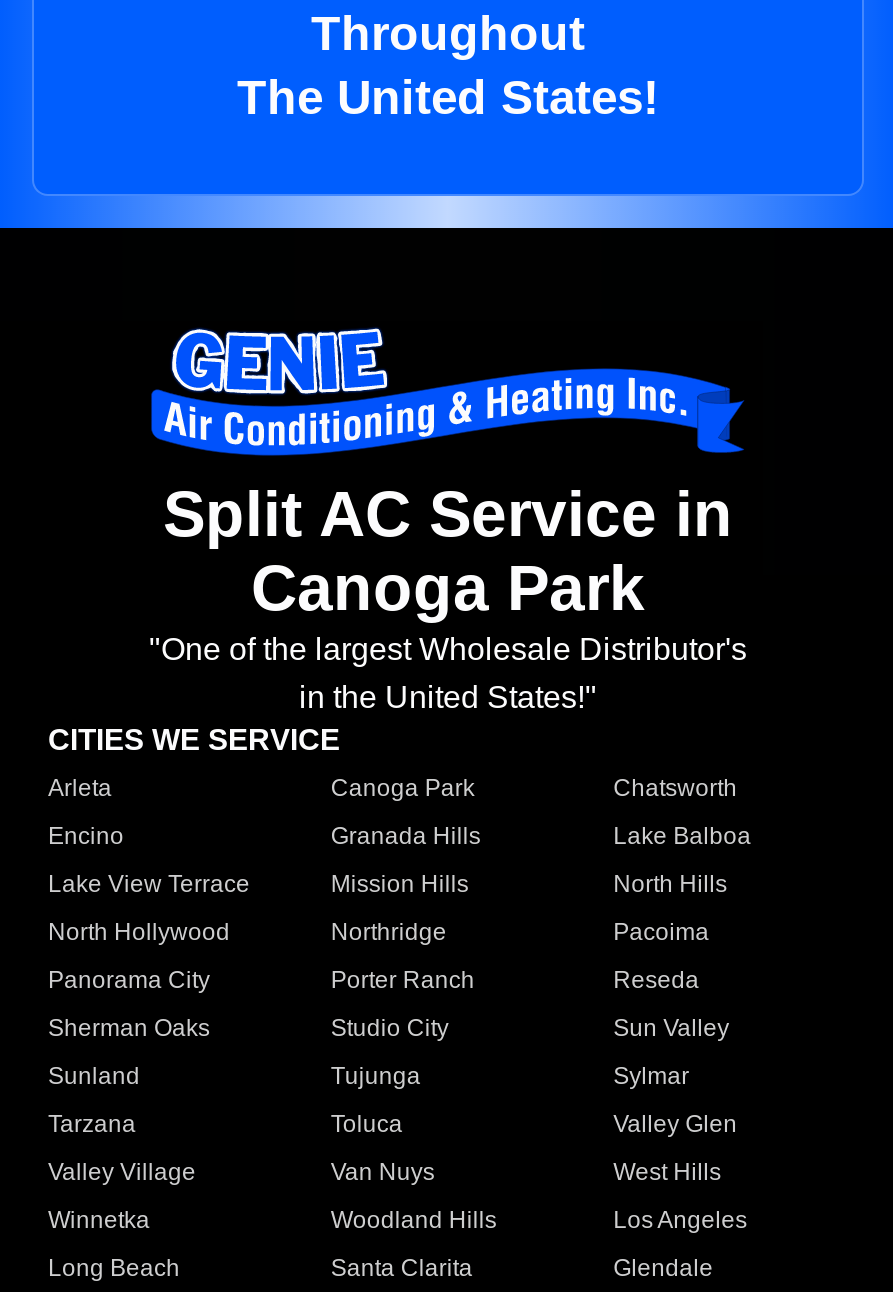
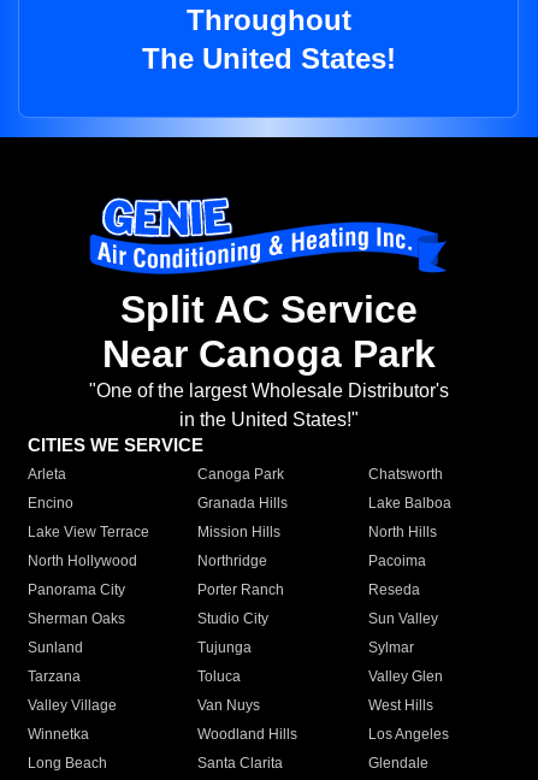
- Split AC Service in
- Canoga Park
+ Split AC Service
+ Near Canoga Park
